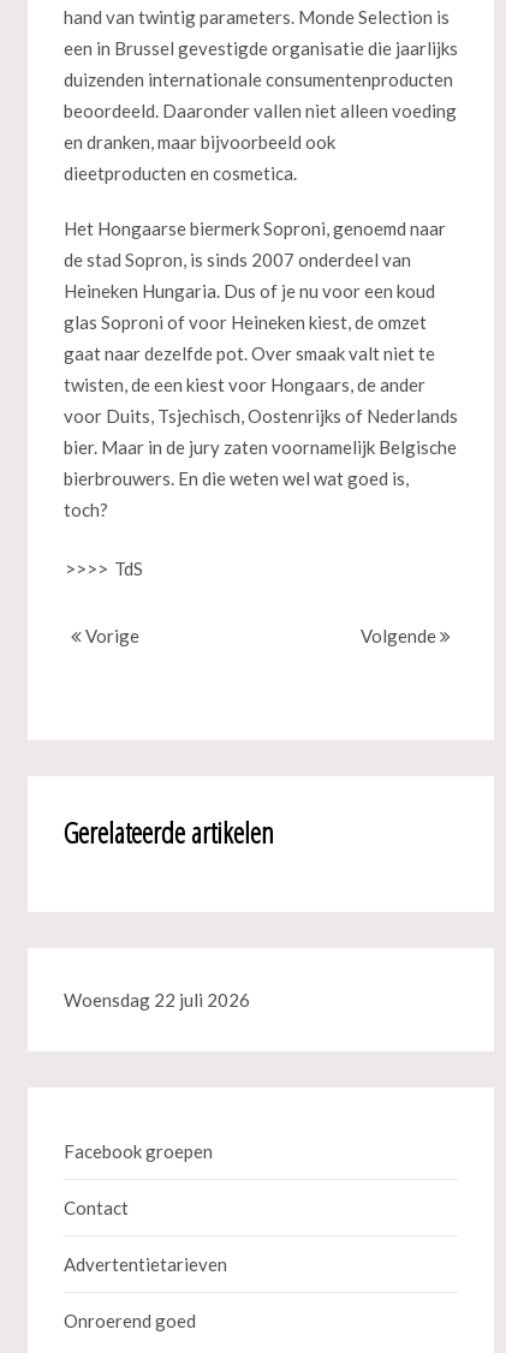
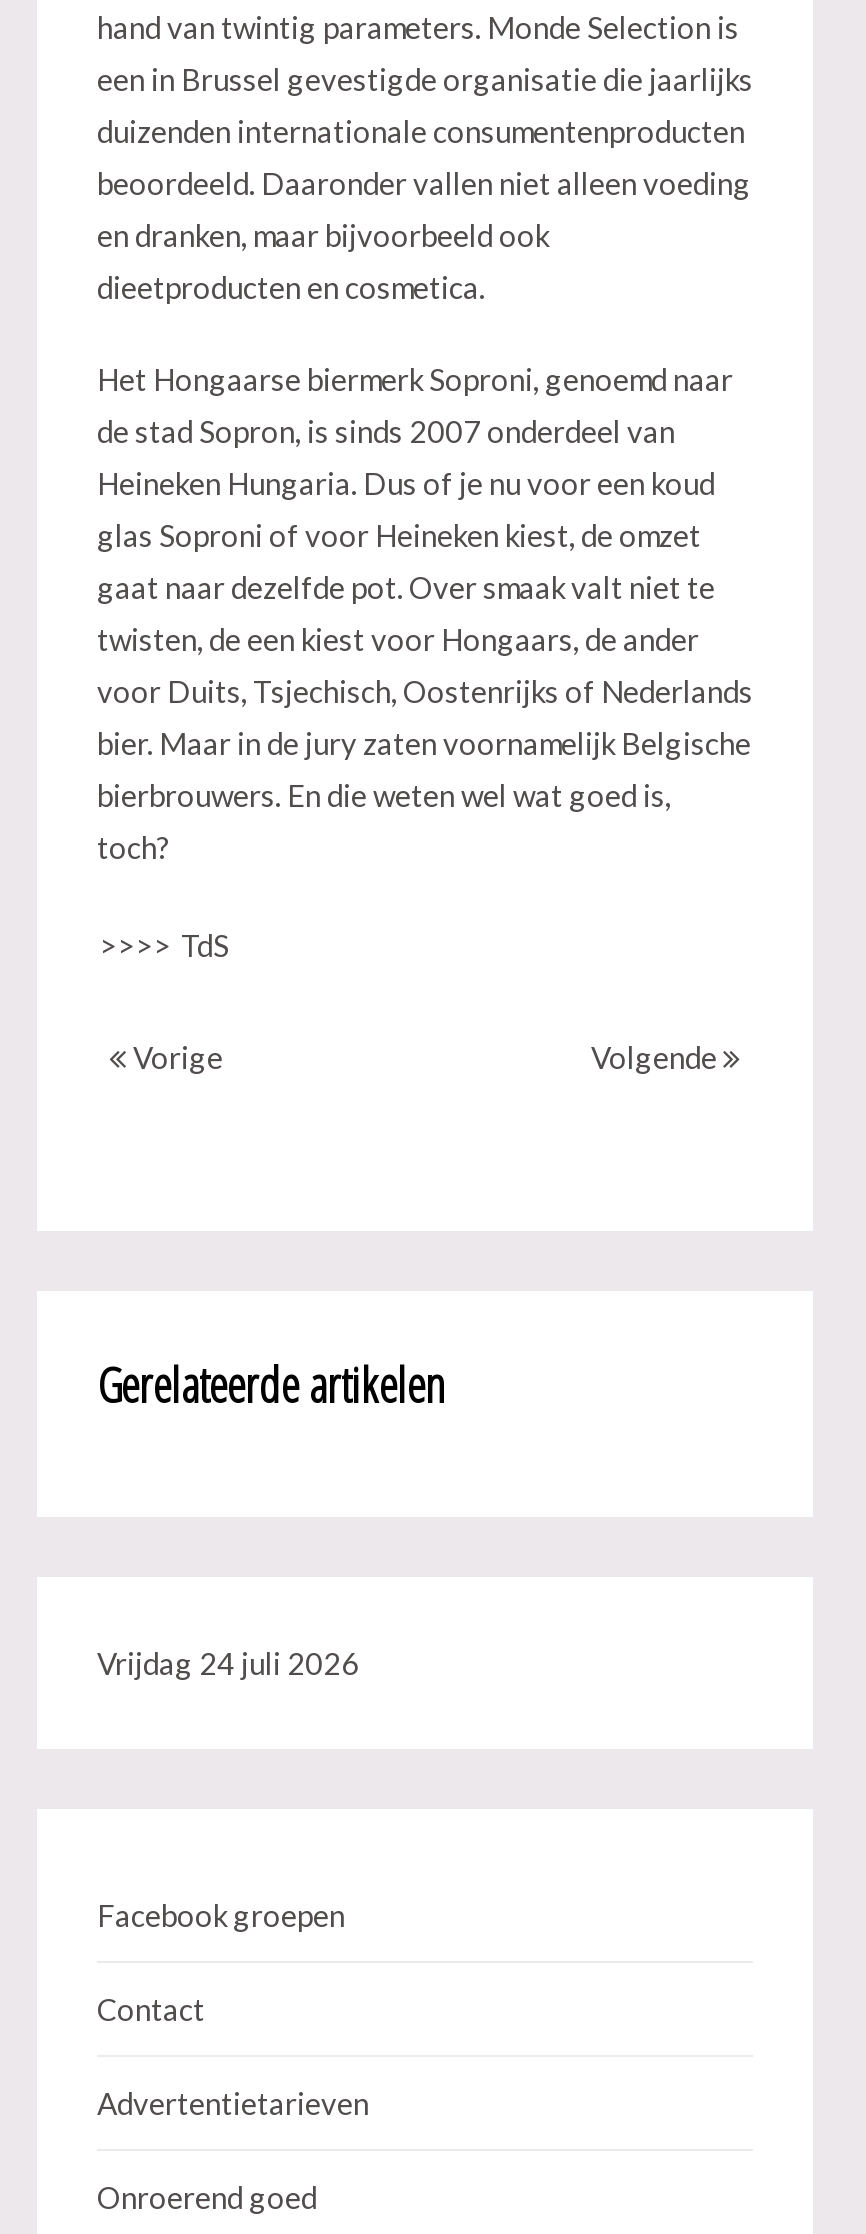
- Woensdag 22 juli 2026
+ Vrijdag 24 juli 2026
